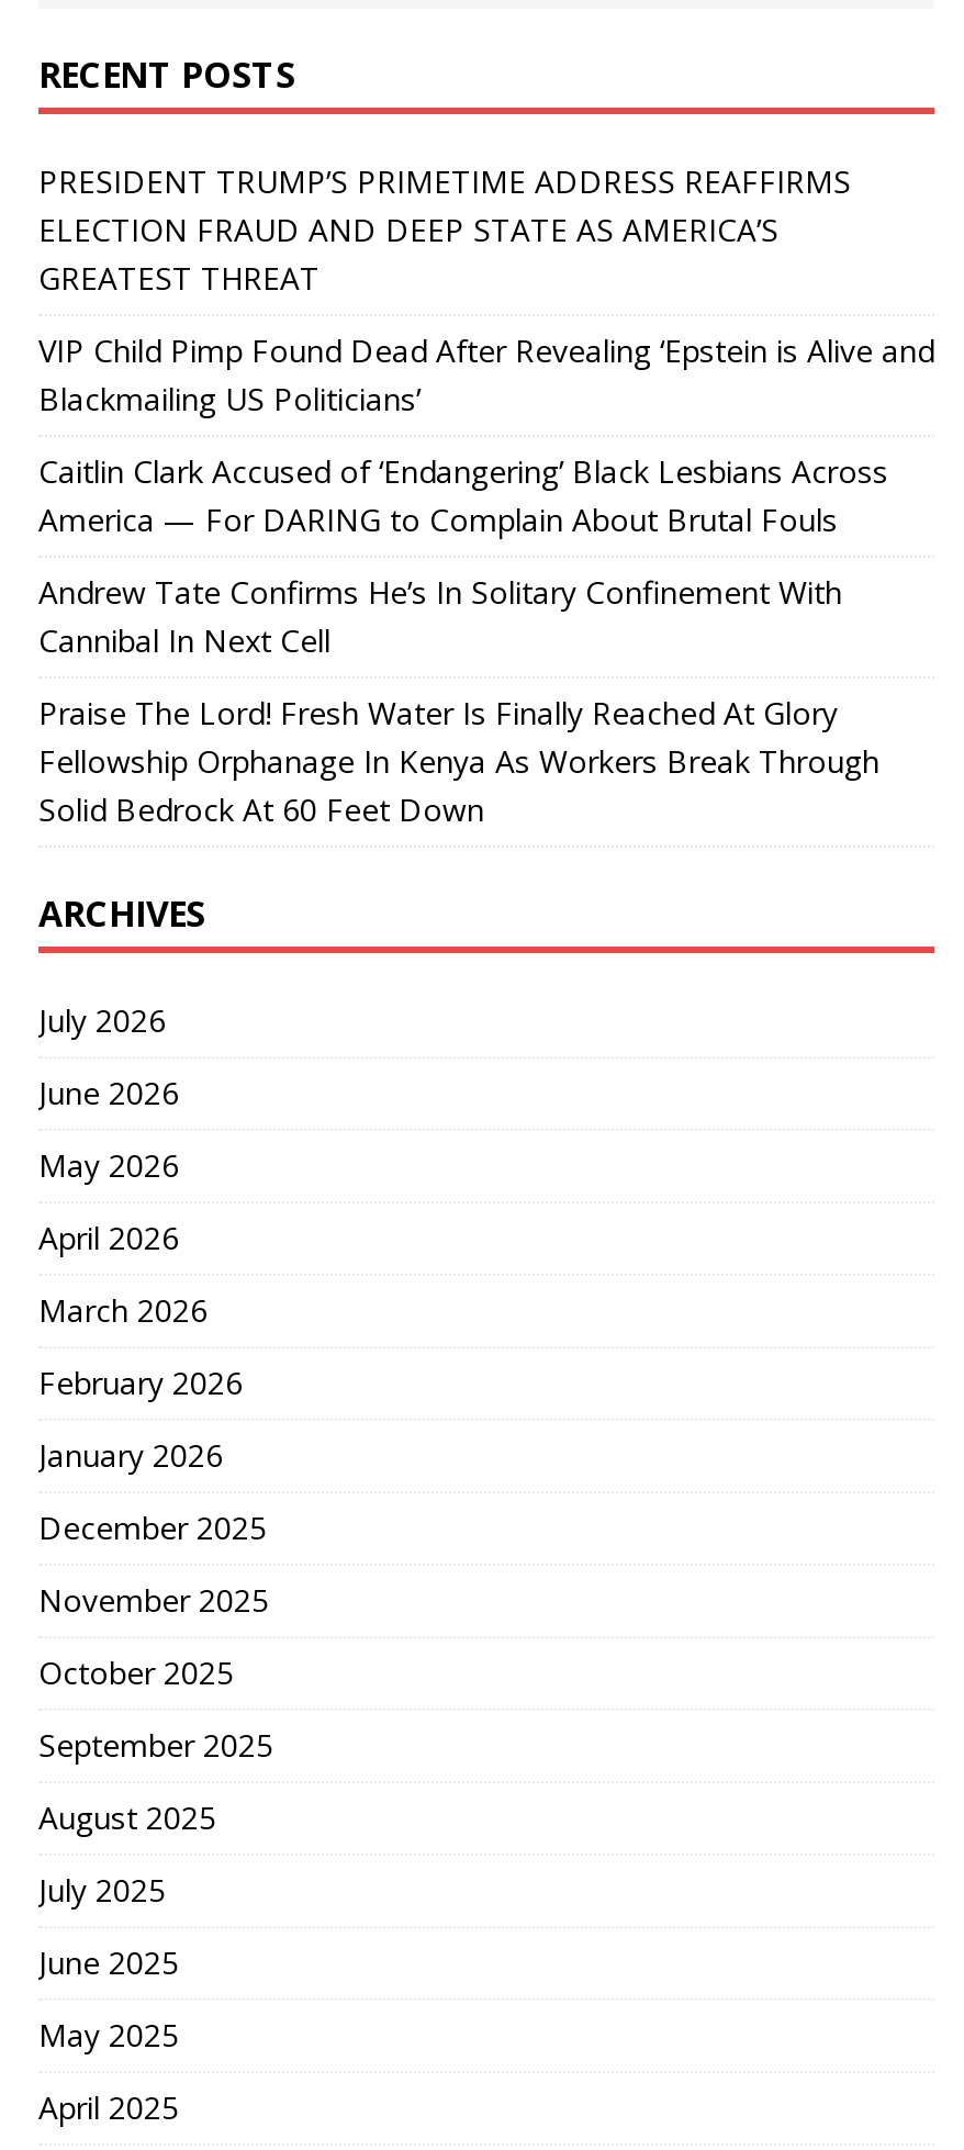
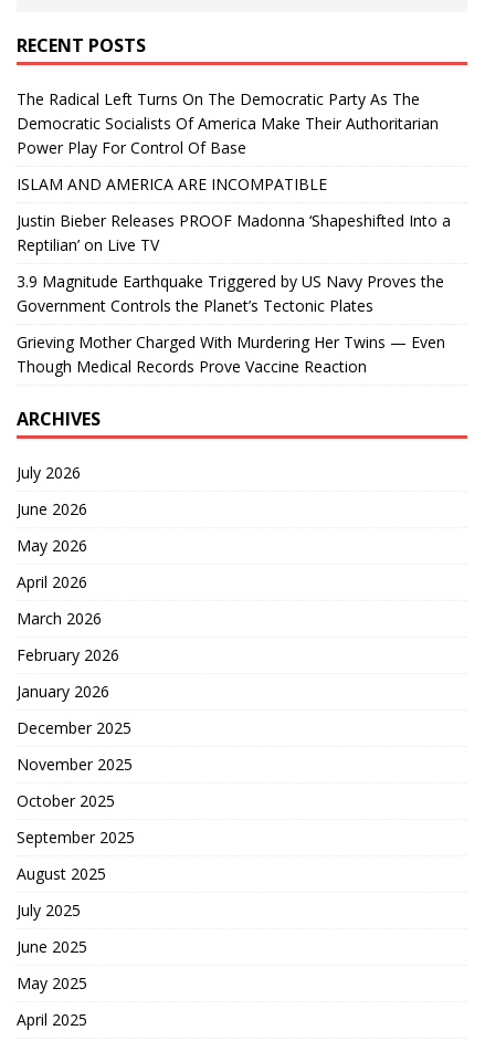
- PRESIDENT TRUMP’S PRIMETIME ADDRESS REAFFIRMS
- ELECTION FRAUD AND DEEP STATE AS AMERICA’S
- GREATEST THREAT
+ The Radical Left Turns On The Democratic Party As The
+ Democratic Socialists Of America Make Their Authoritarian
+ Power Play For Control Of Base

- VIP Child Pimp Found Dead After Revealing ‘Epstein is Alive and
- Blackmailing US Politicians’
+ ISLAM AND AMERICA ARE INCOMPATIBLE

- Caitlin Clark Accused of ‘Endangering’ Black Lesbians Across
- America — For DARING to Complain About Brutal Fouls
+ Justin Bieber Releases PROOF Madonna ‘Shapeshifted Into a
+ Reptilian’ on Live TV

- Andrew Tate Confirms He’s In Solitary Confinement With
- Cannibal In Next Cell
+ 3.9 Magnitude Earthquake Triggered by US Navy Proves the
+ Government Controls the Planet’s Tectonic Plates

- Praise The Lord! Fresh Water Is Finally Reached At Glory
- Fellowship Orphanage In Kenya As Workers Break Through
- Solid Bedrock At 60 Feet Down
+ Grieving Mother Charged With Murdering Her Twins — Even
+ Though Medical Records Prove Vaccine Reaction
